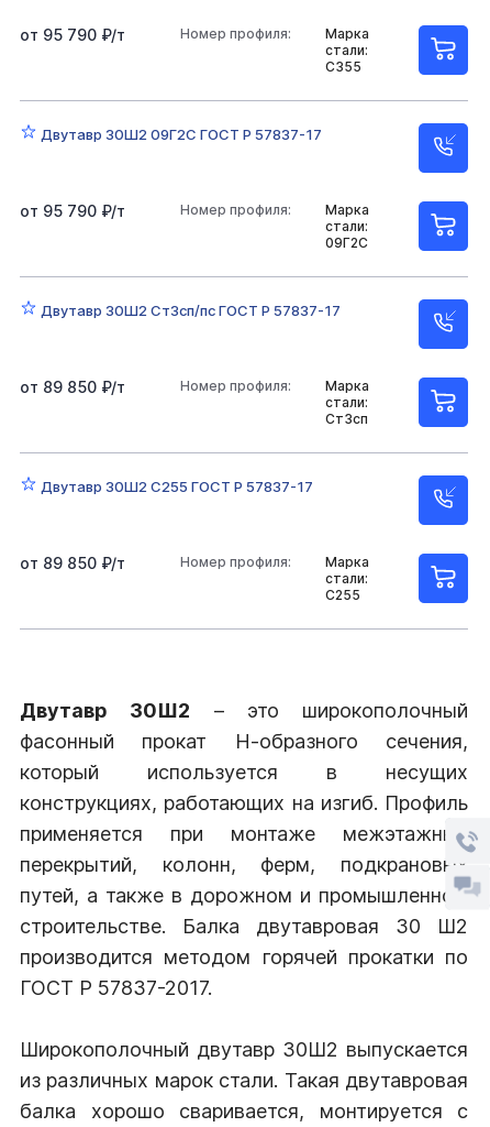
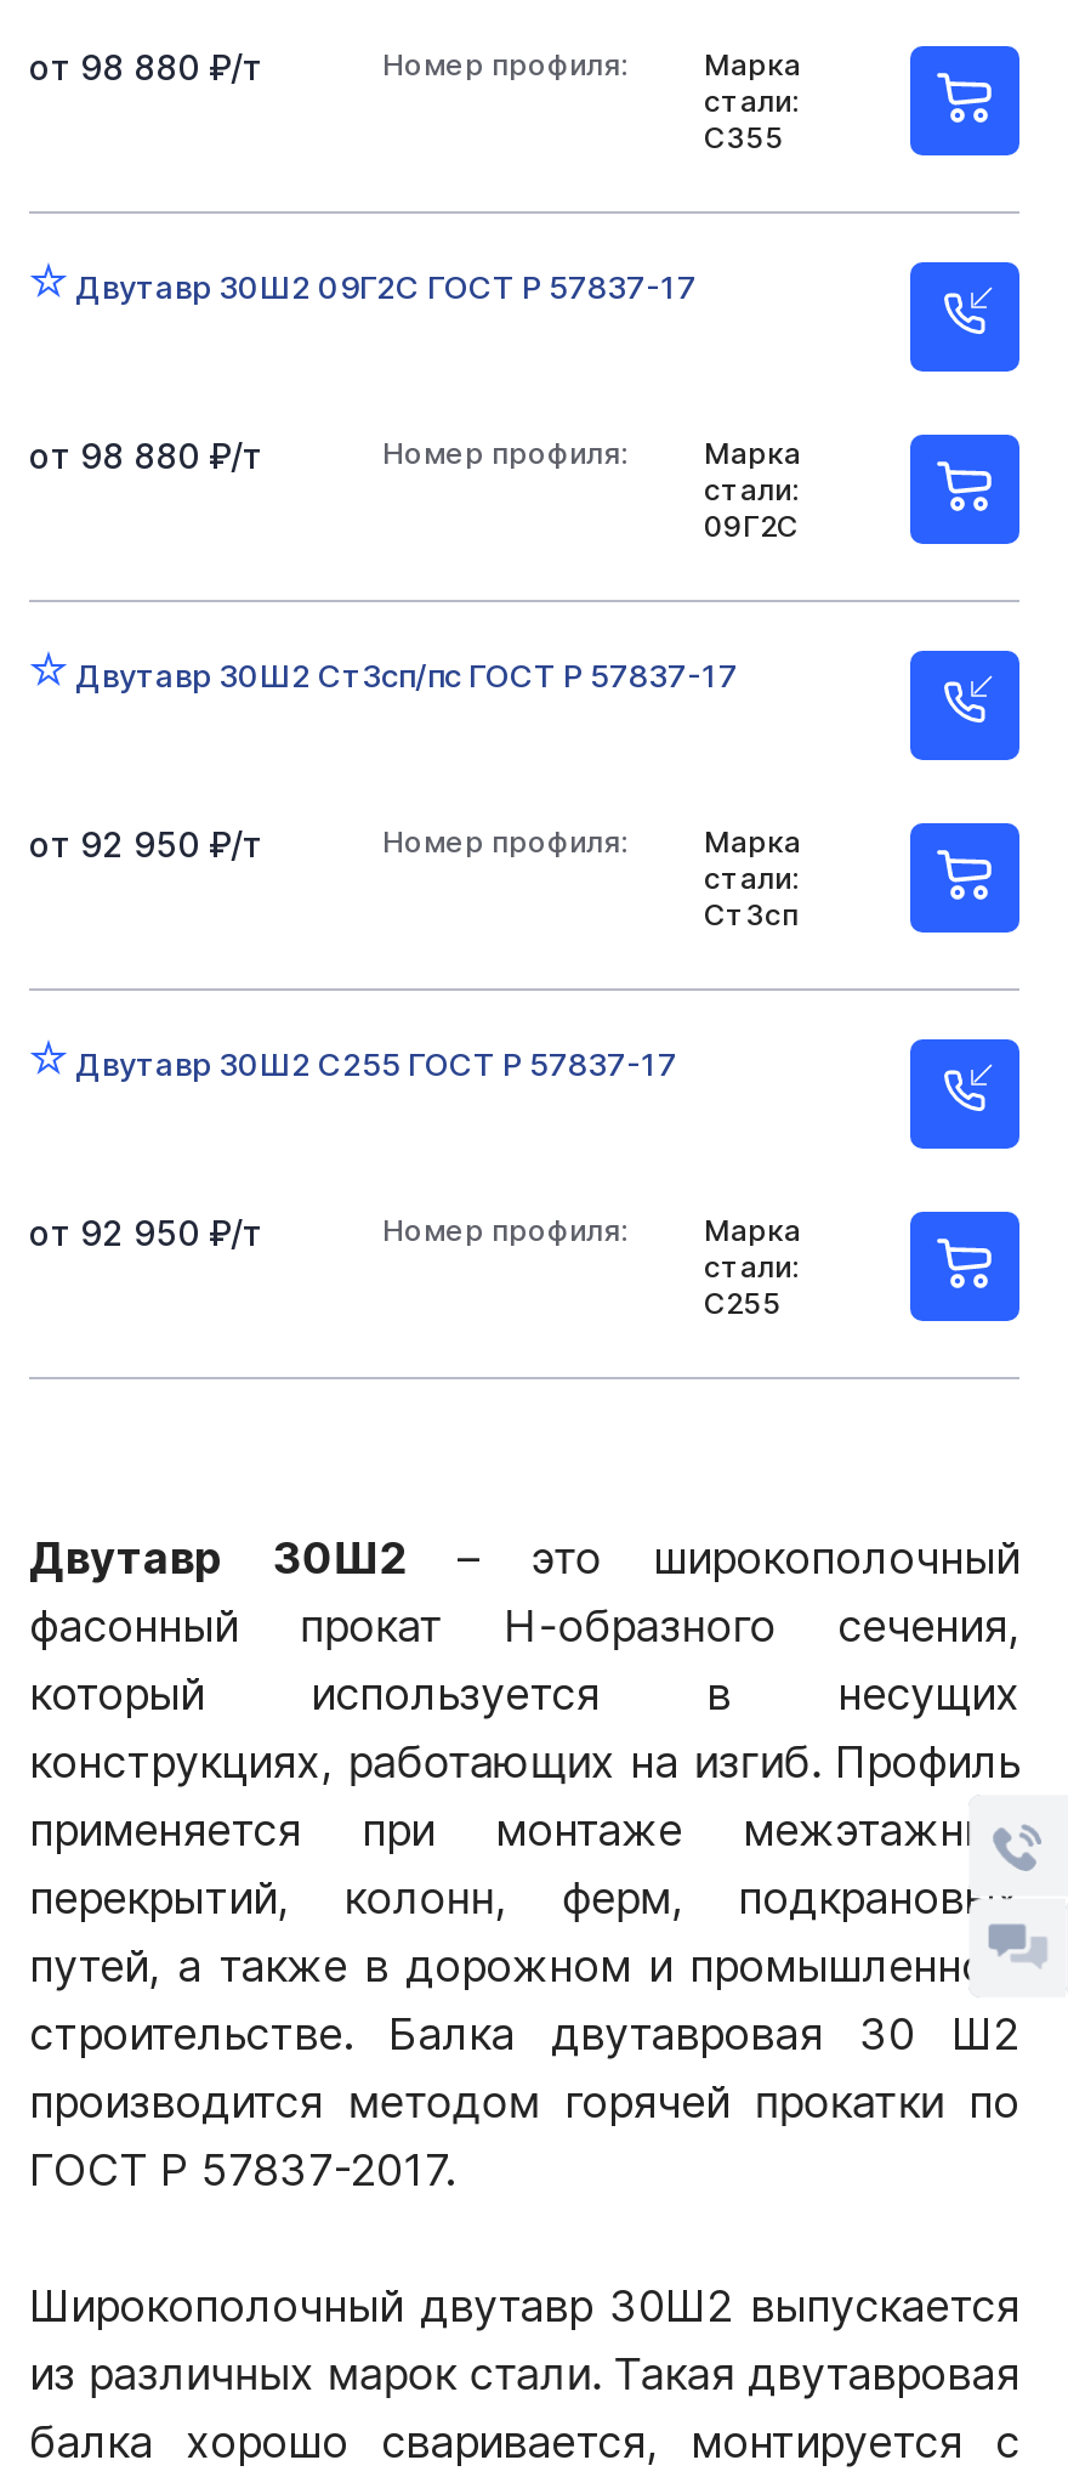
- от 95 790 ₽/т
+ от 98 880 ₽/т

- от 95 790 ₽/т
+ от 98 880 ₽/т

- от 89 850 ₽/т
+ от 92 950 ₽/т

- от 89 850 ₽/т
+ от 92 950 ₽/т
